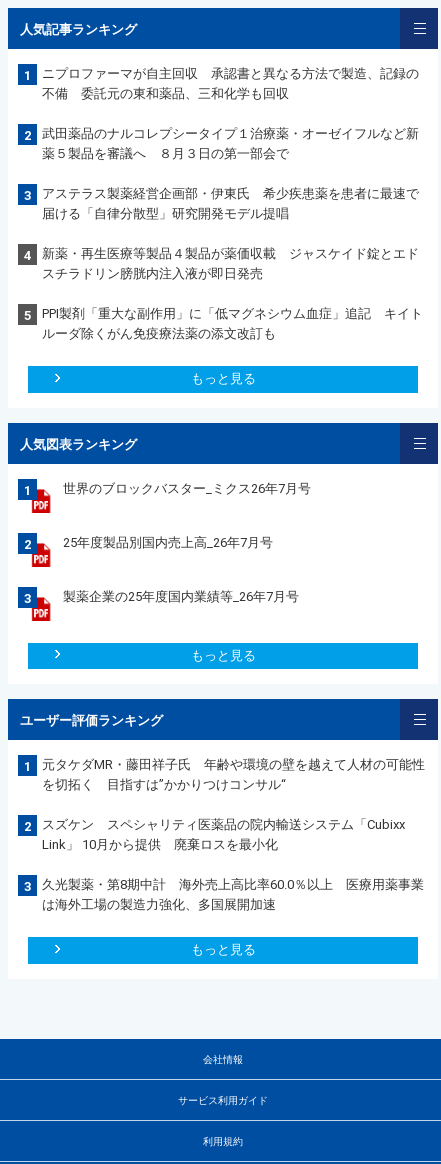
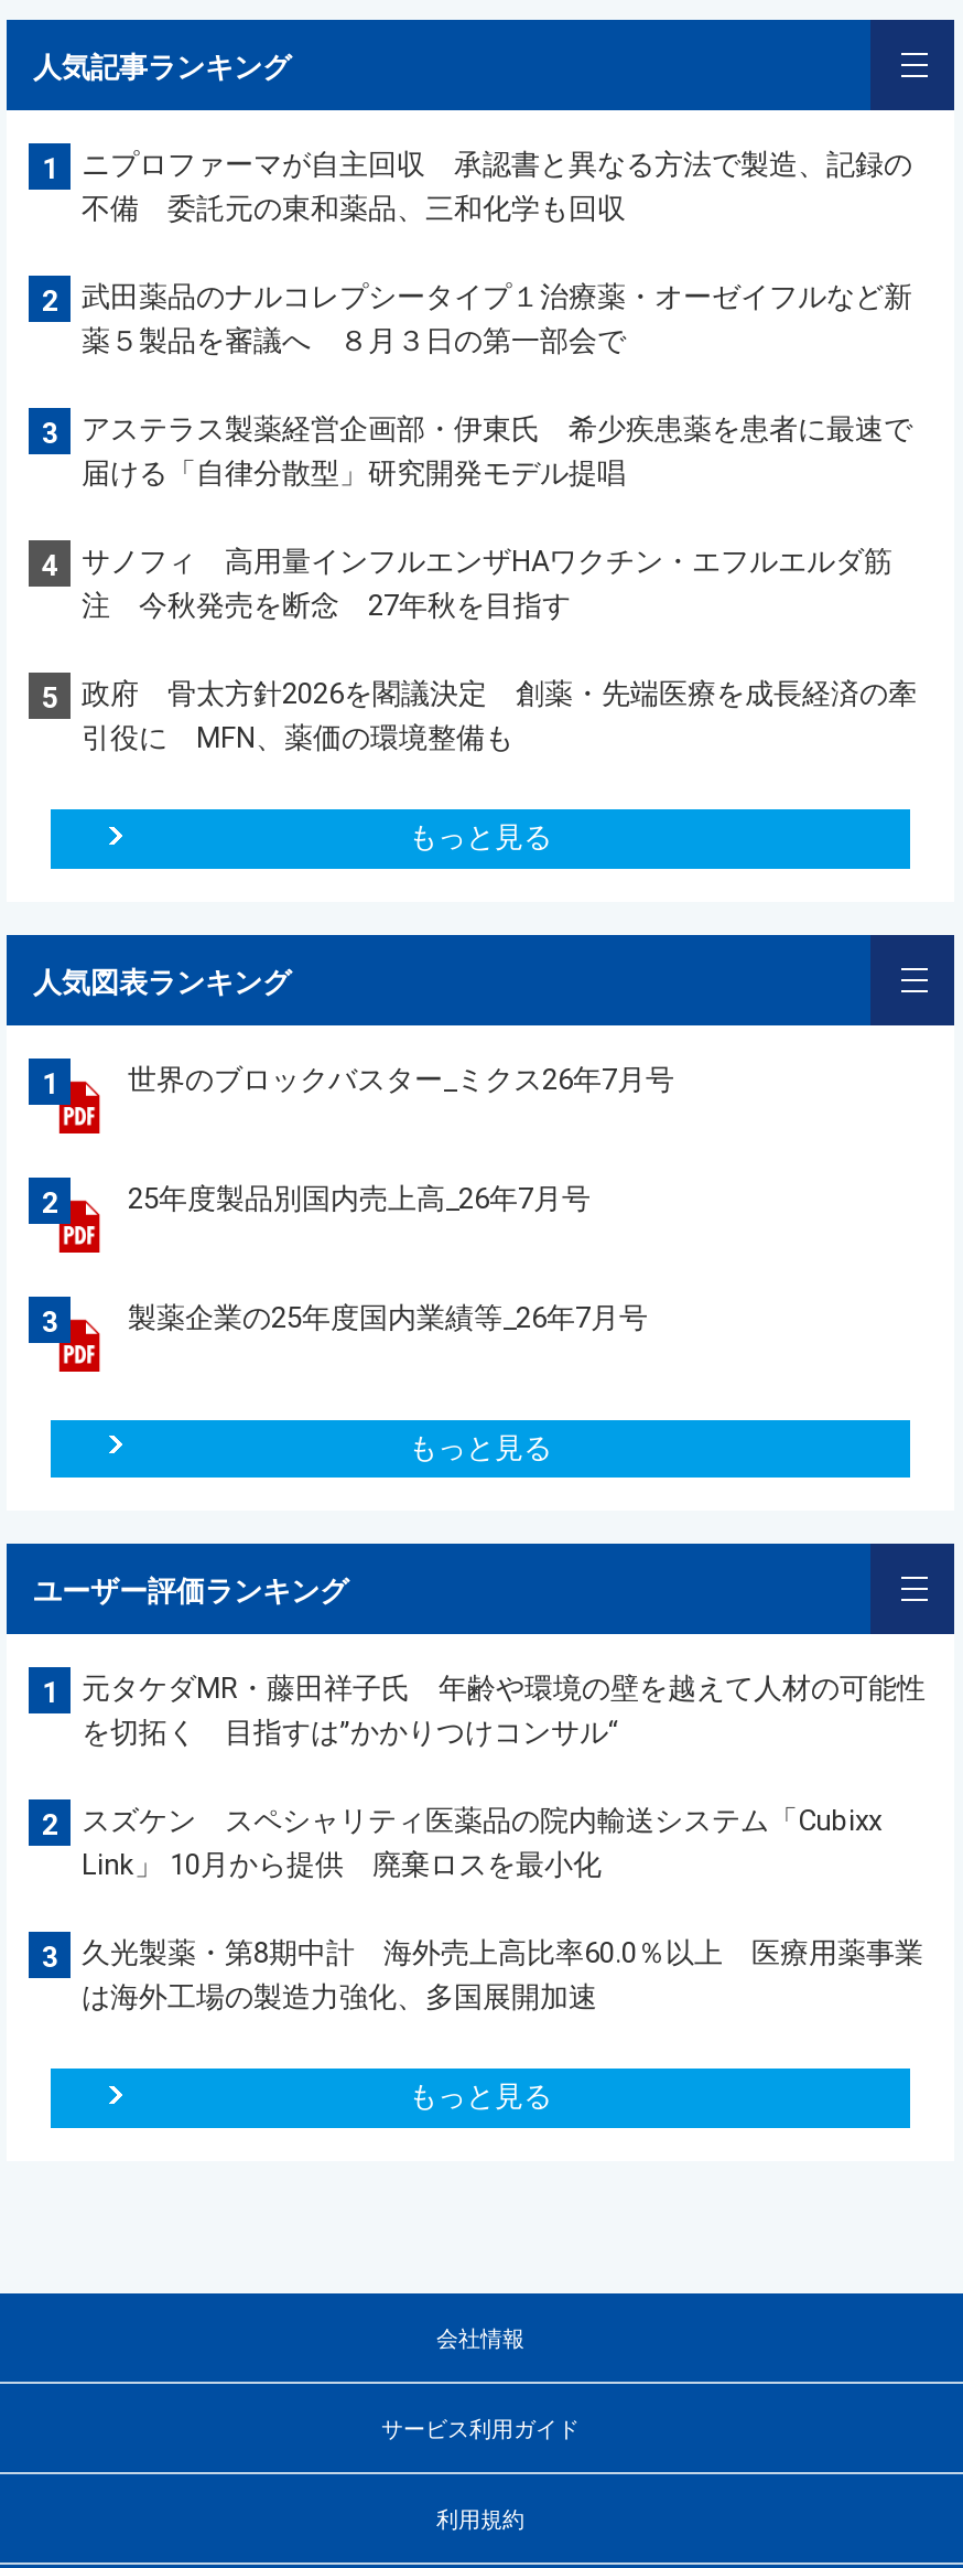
- 新薬・再生医療等製品４製品が薬価収載 ジャスケイド錠とエド
- スチラドリン膀胱内注入液が即日発売
+ サノフィ 高用量インフルエンザHAワクチン・エフルエルダ筋
+ 注 今秋発売を断念 27年秋を目指す

- PPI製剤「重大な副作用」に「低マグネシウム血症」追記 キイト
- ルーダ除くがん免疫療法薬の添文改訂も
+ 政府 骨太方針2026を閣議決定 創薬・先端医療を成長経済の牽
+ 引役に MFN、薬価の環境整備も
